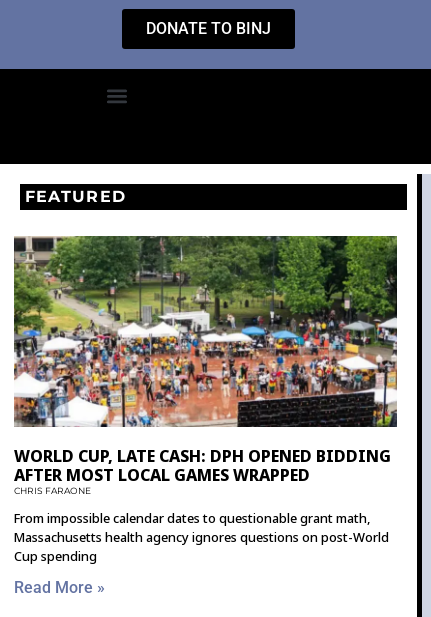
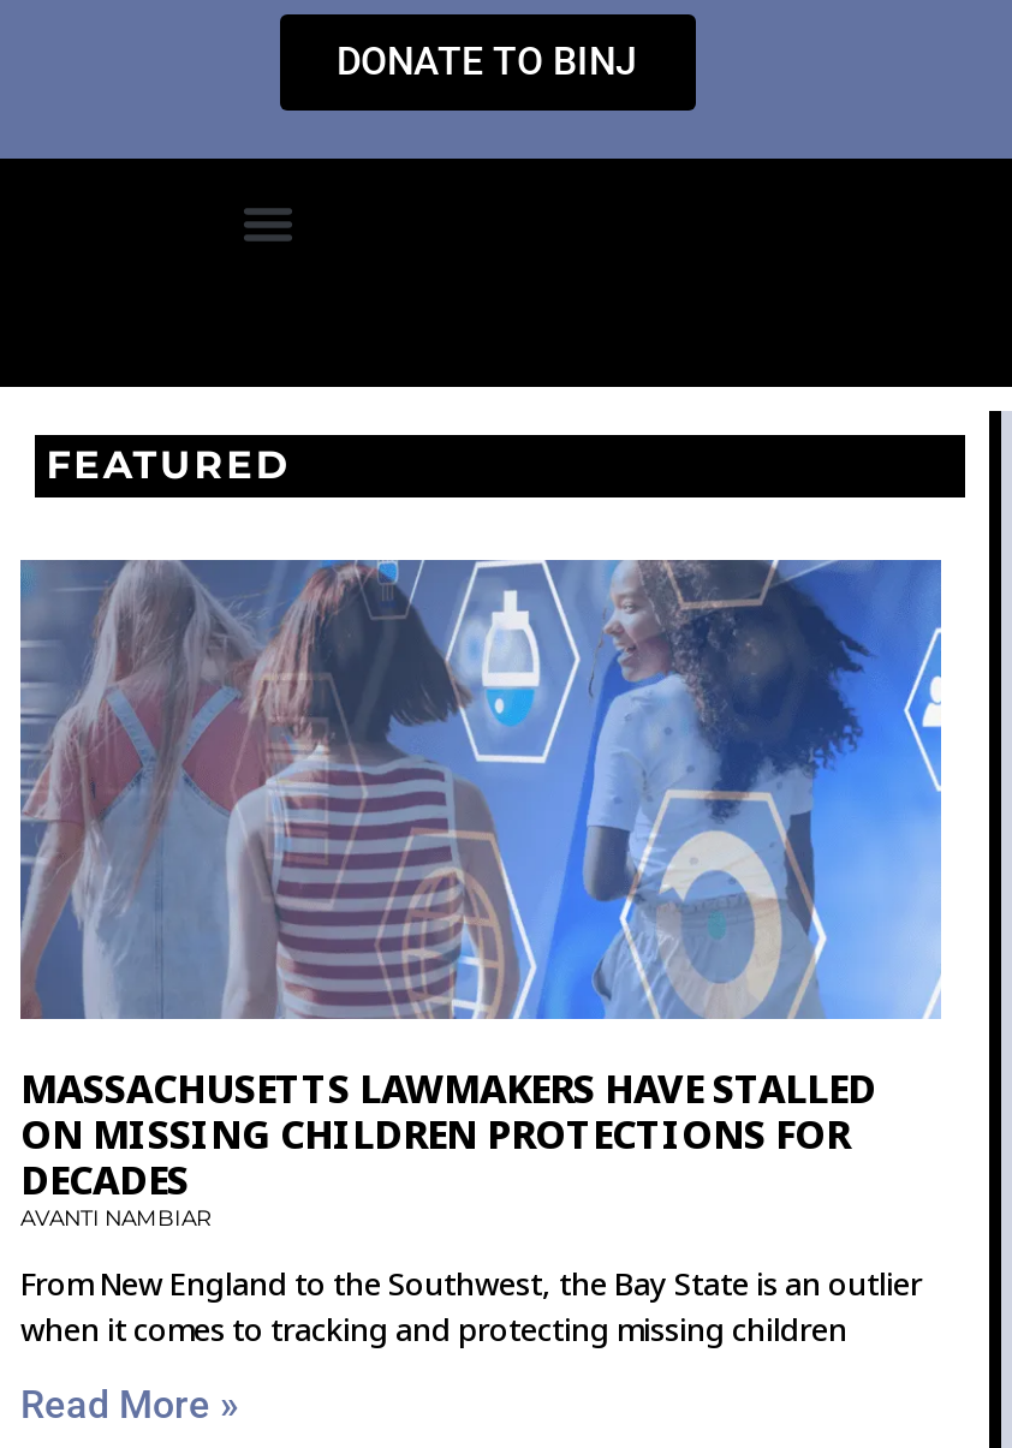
- [image]
- WORLD CUP, LATE CASH: DPH OPENED BIDDING
- AFTER MOST LOCAL GAMES WRAPPED
- CHRIS FARAONE
+ [image]
+ MASSACHUSETTS LAWMAKERS HAVE STALLED
+ ON MISSING CHILDREN PROTECTIONS FOR
+ DECADES
+ AVANTI NAMBIAR

- From impossible calendar dates to questionable grant math,
- Massachusetts health agency ignores questions on post-World
- Cup spending
+ From New England to the Southwest, the Bay State is an outlier
+ when it comes to tracking and protecting missing children
